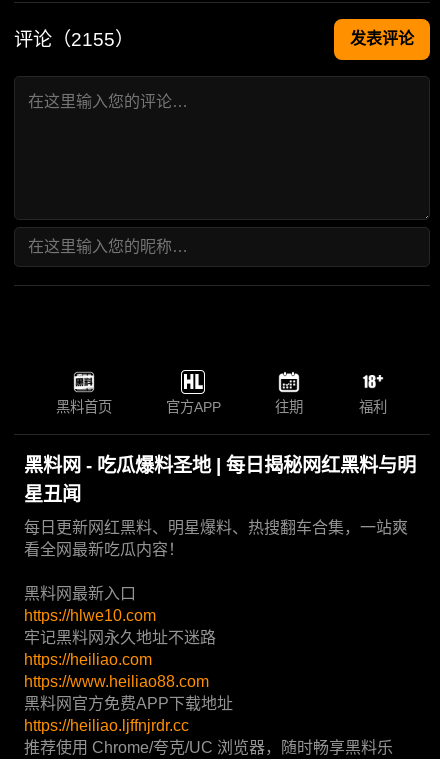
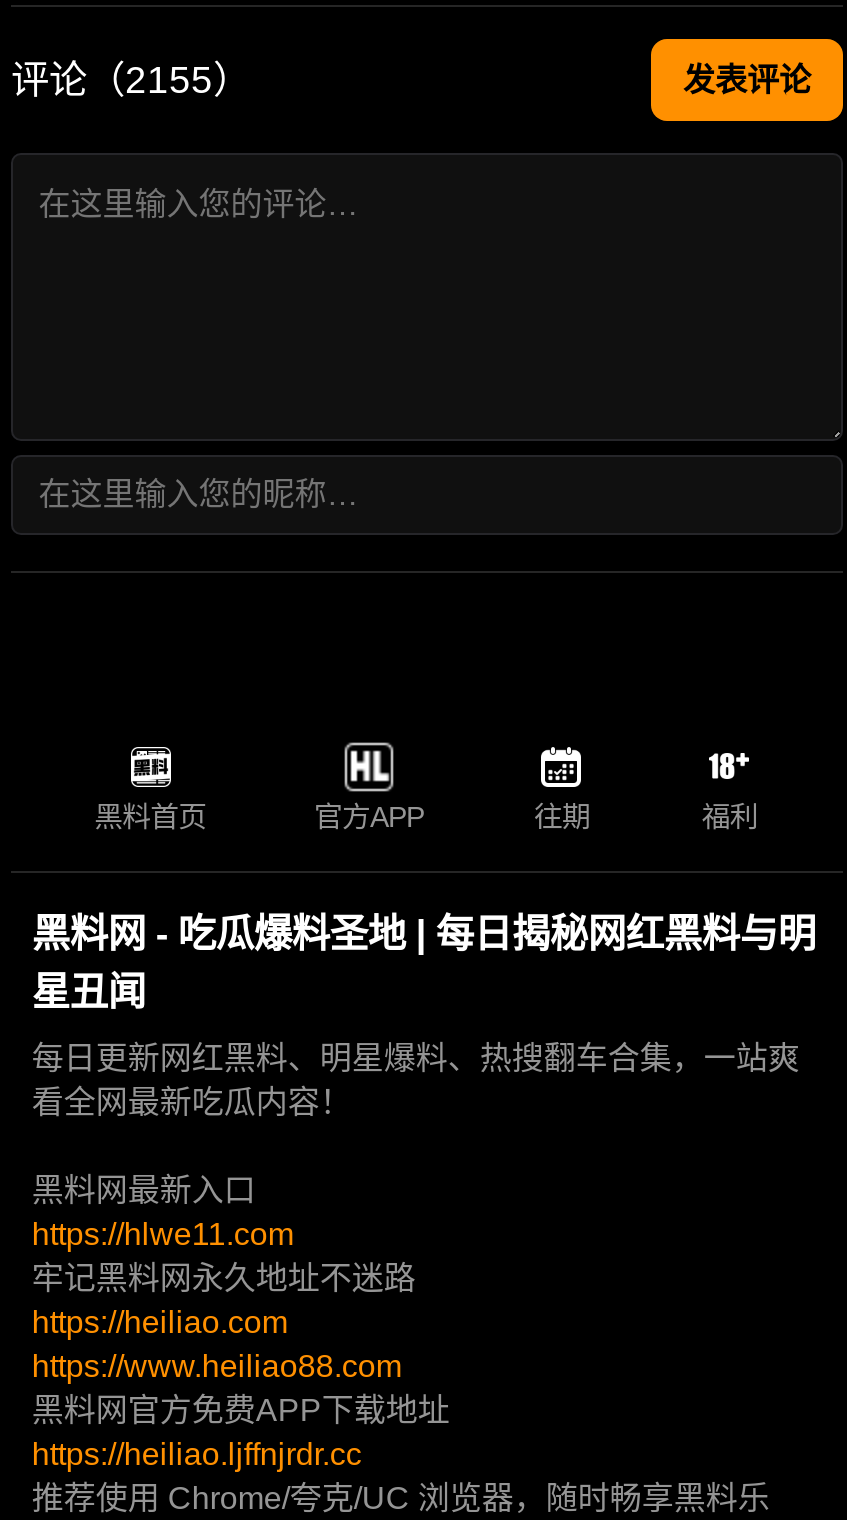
- https://hlwe10.com
+ https://hlwe11.com
